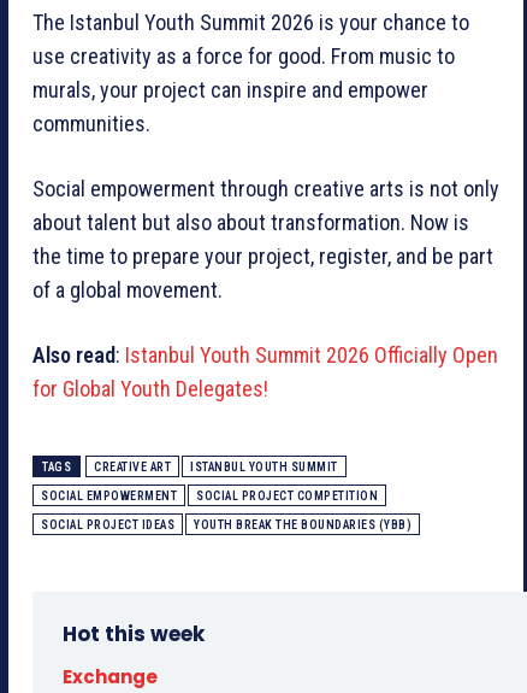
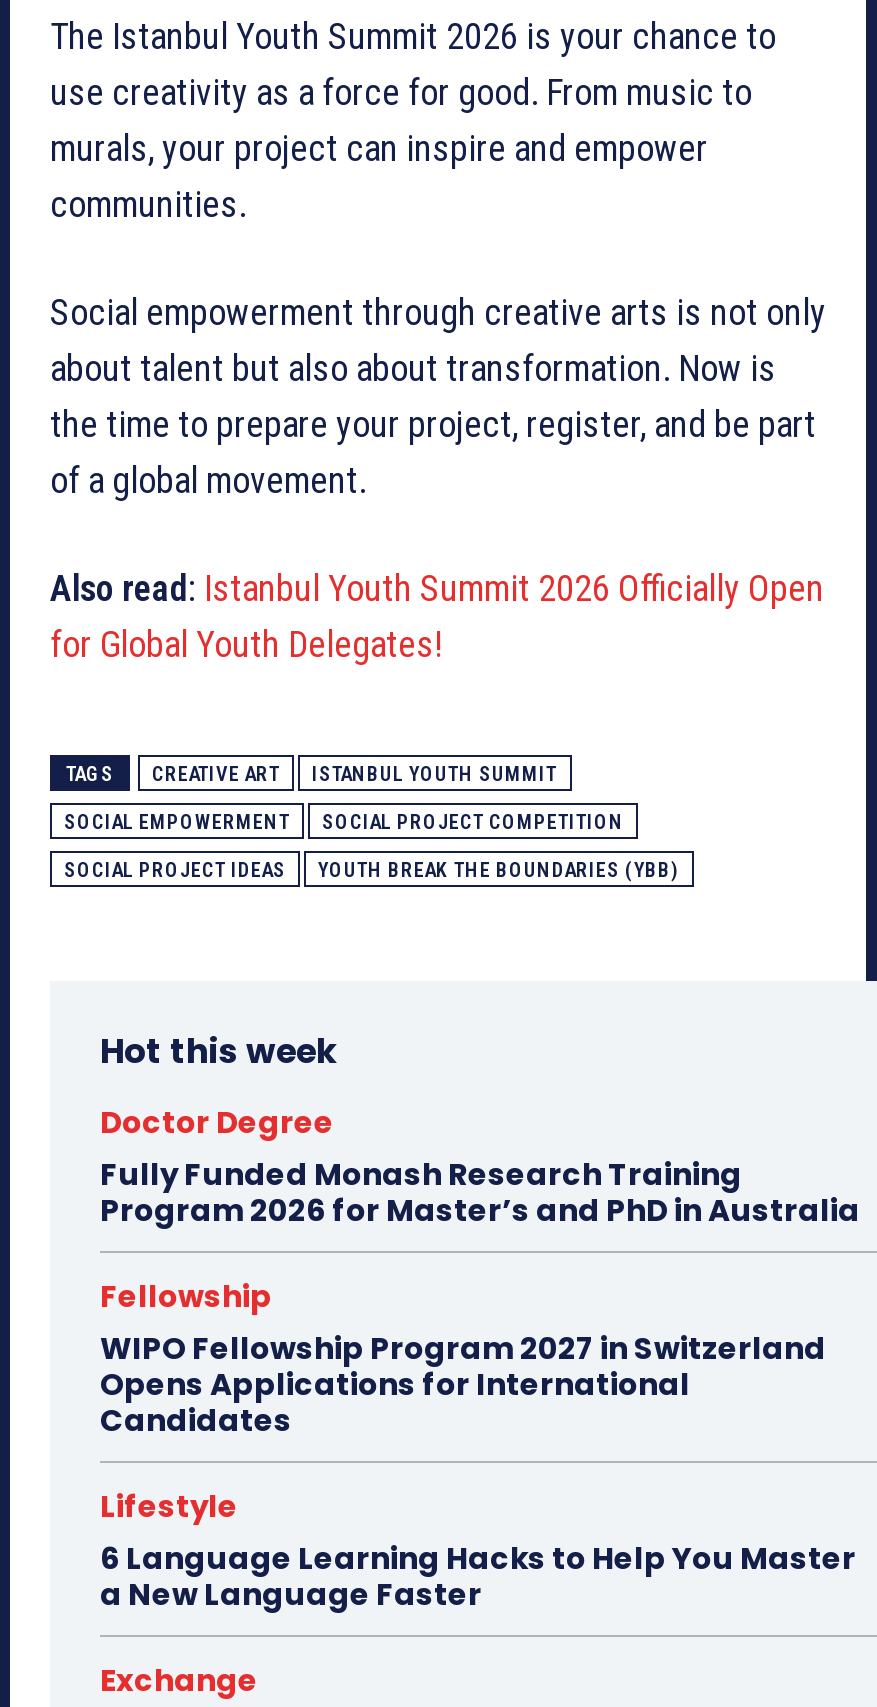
+ Doctor Degree
+ Fully Funded Monash Research Training
+ Program 2026 for Master’s and PhD in Australia
+ Fellowship
+ WIPO Fellowship Program 2027 in Switzerland
+ Opens Applications for International
+ Candidates
+ Lifestyle
+ 6 Language Learning Hacks to Help You Master
+ a New Language Faster
